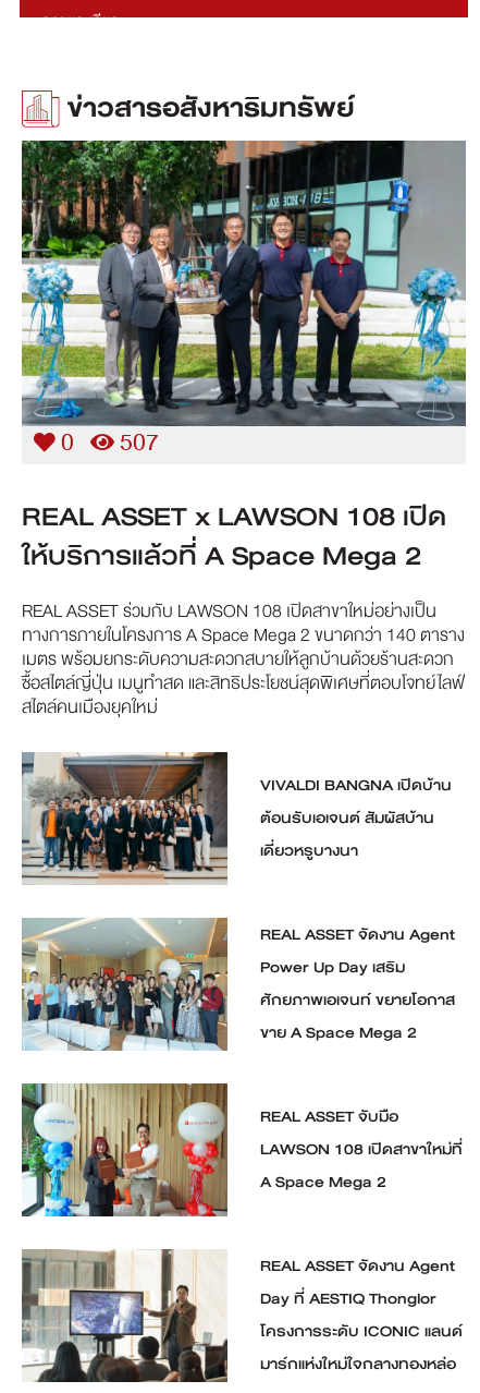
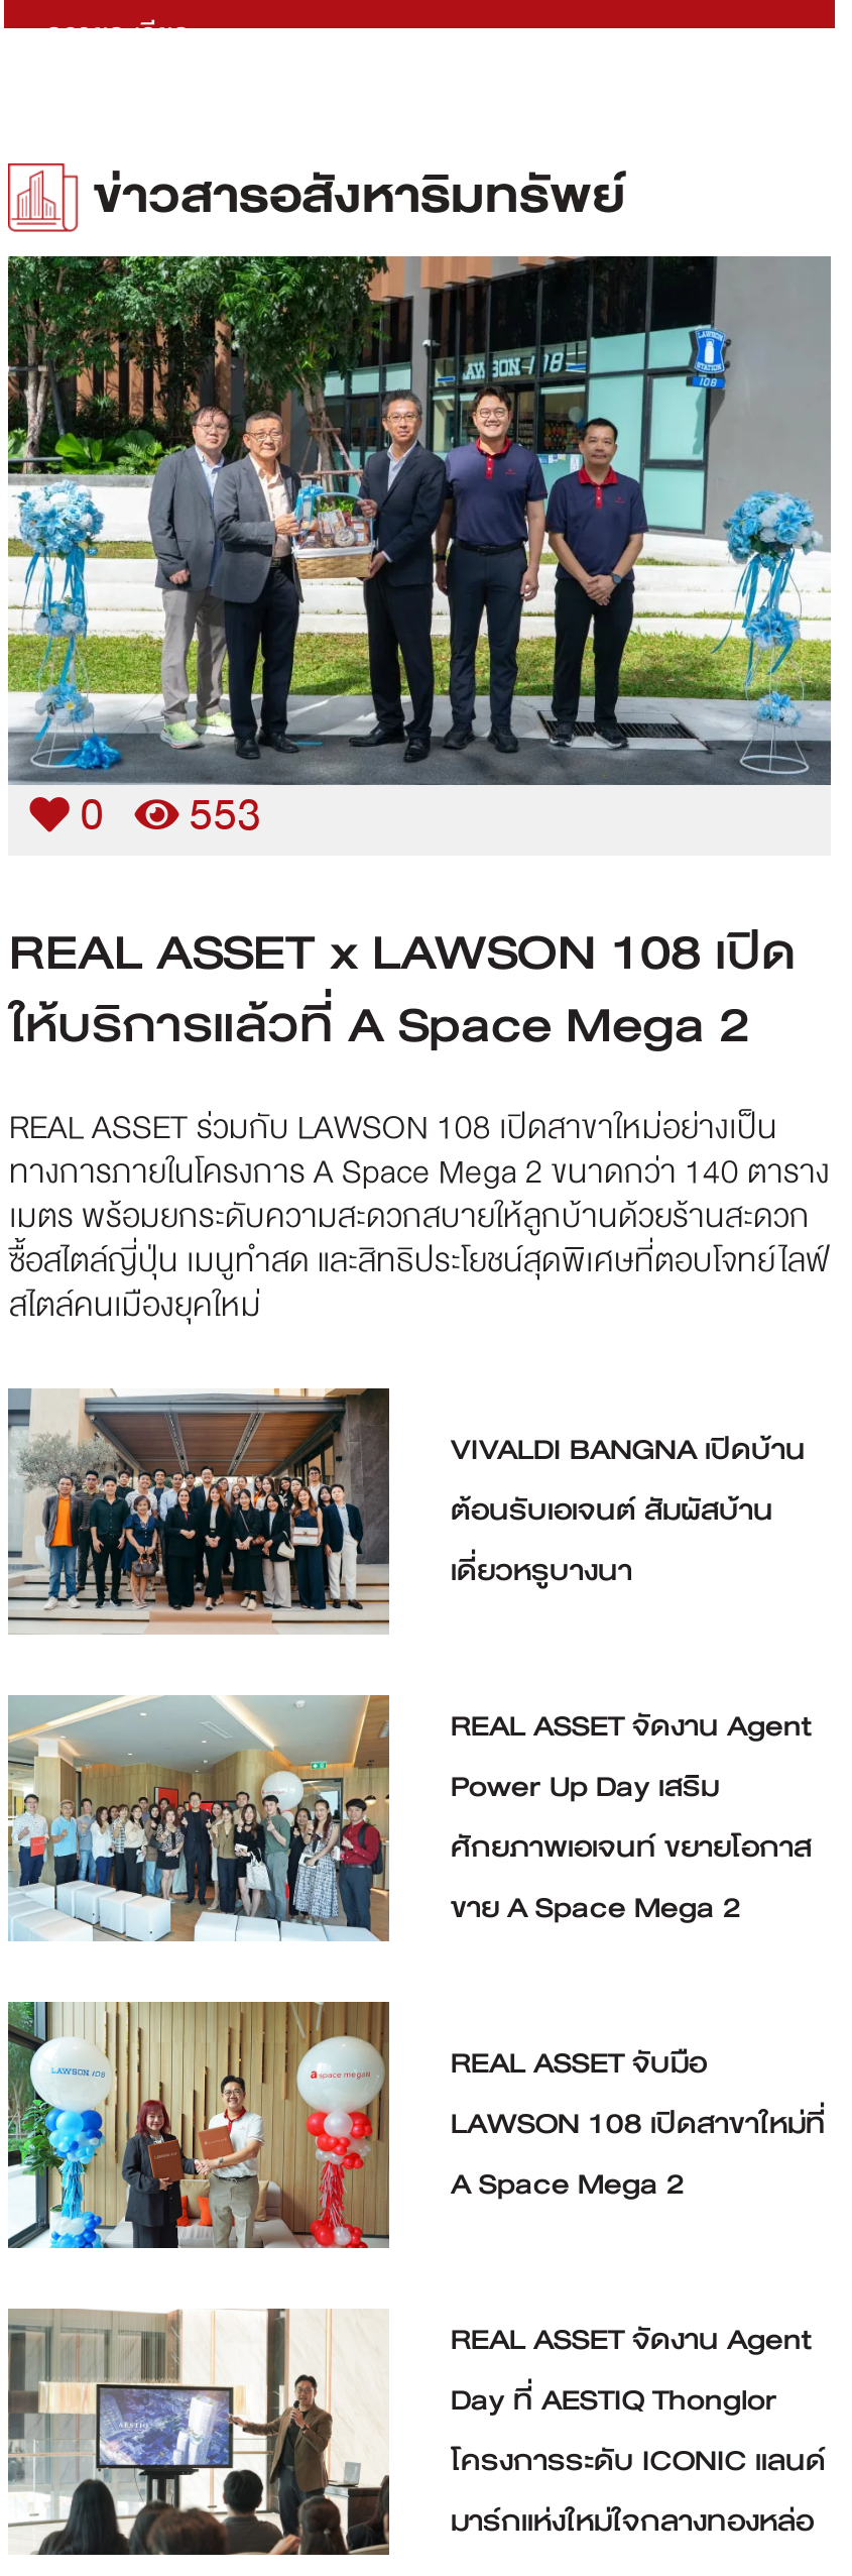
- 0 507
+ 0 553
